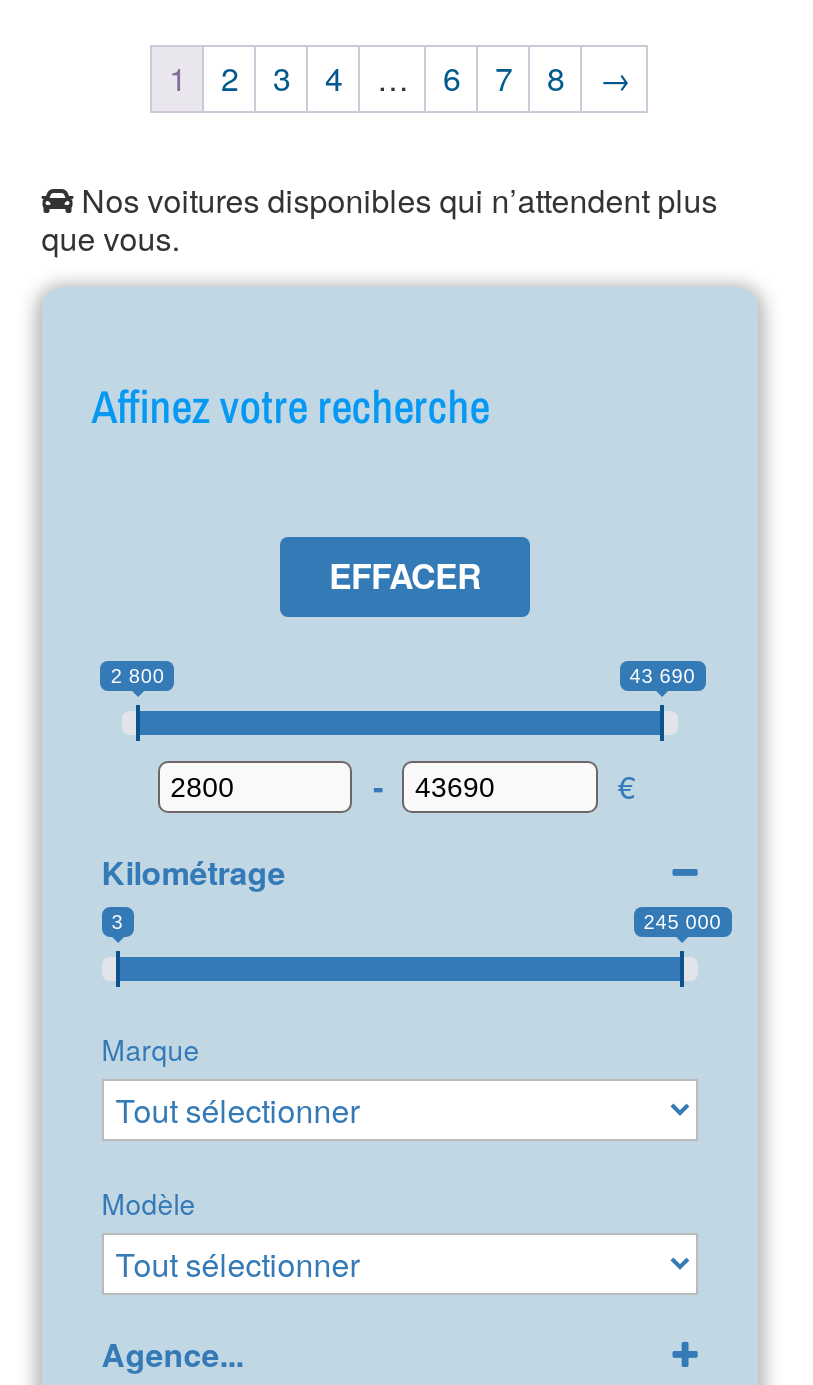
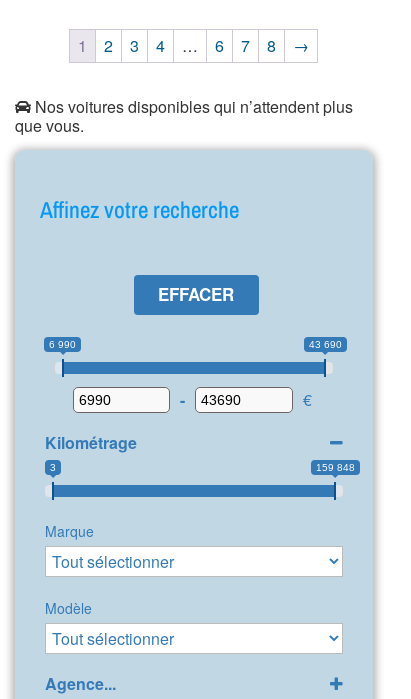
- 2 800
+ 6 990

- 245 000
+ 159 848
